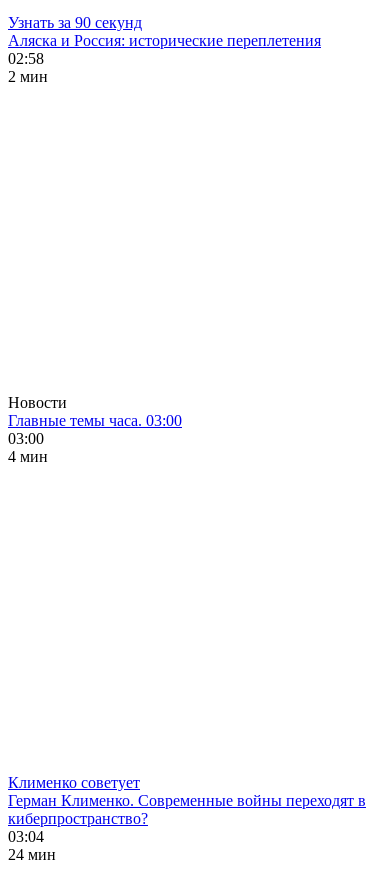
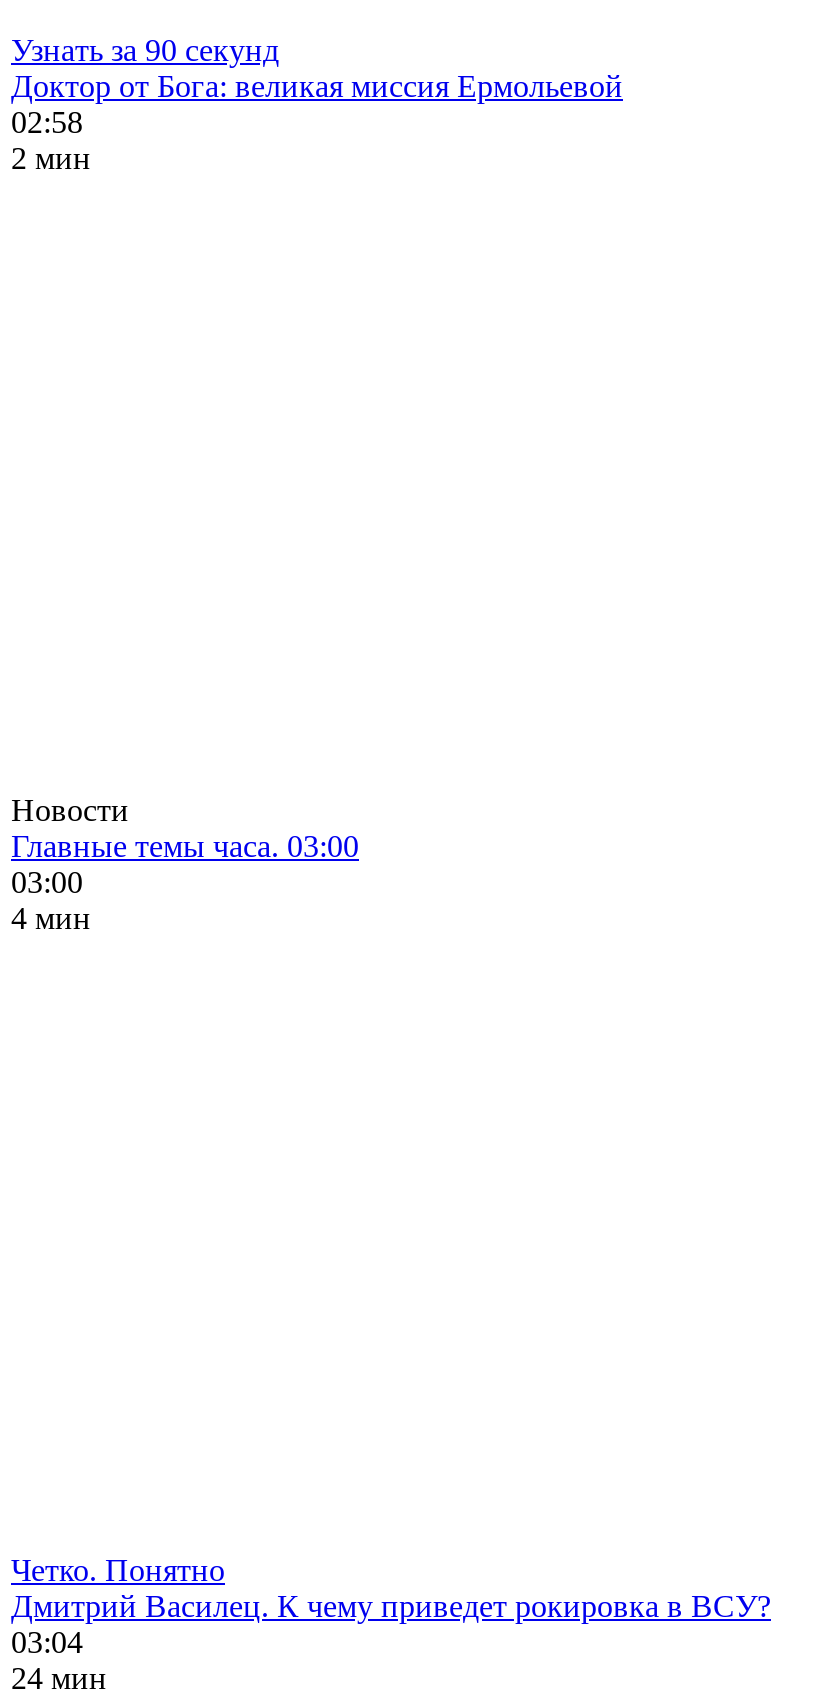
- Аляска и Россия: исторические переплетения
+ Доктор от Бога: великая миссия Ермольевой

- Клименко советует
- Герман Клименко. Современные войны переходят в
- киберпространство?
+ Четко. Понятно
+ Дмитрий Василец. К чему приведет рокировка в ВСУ?
